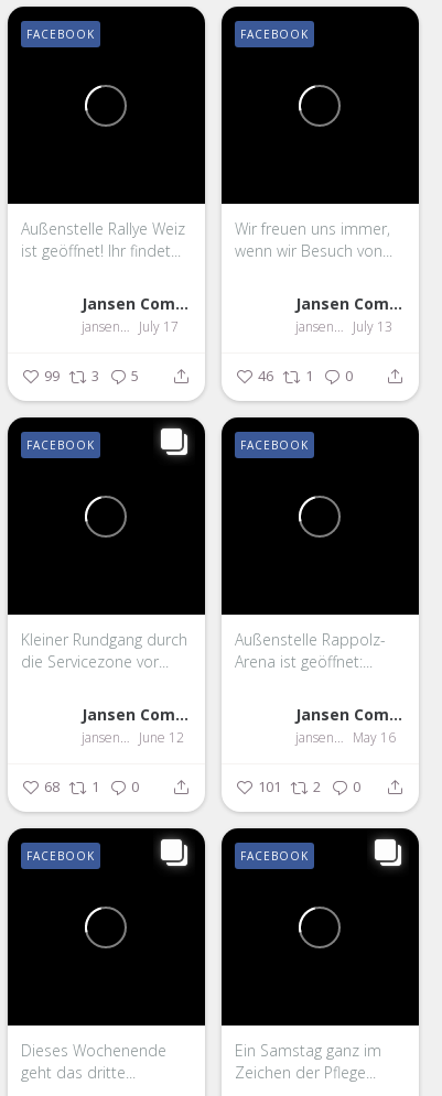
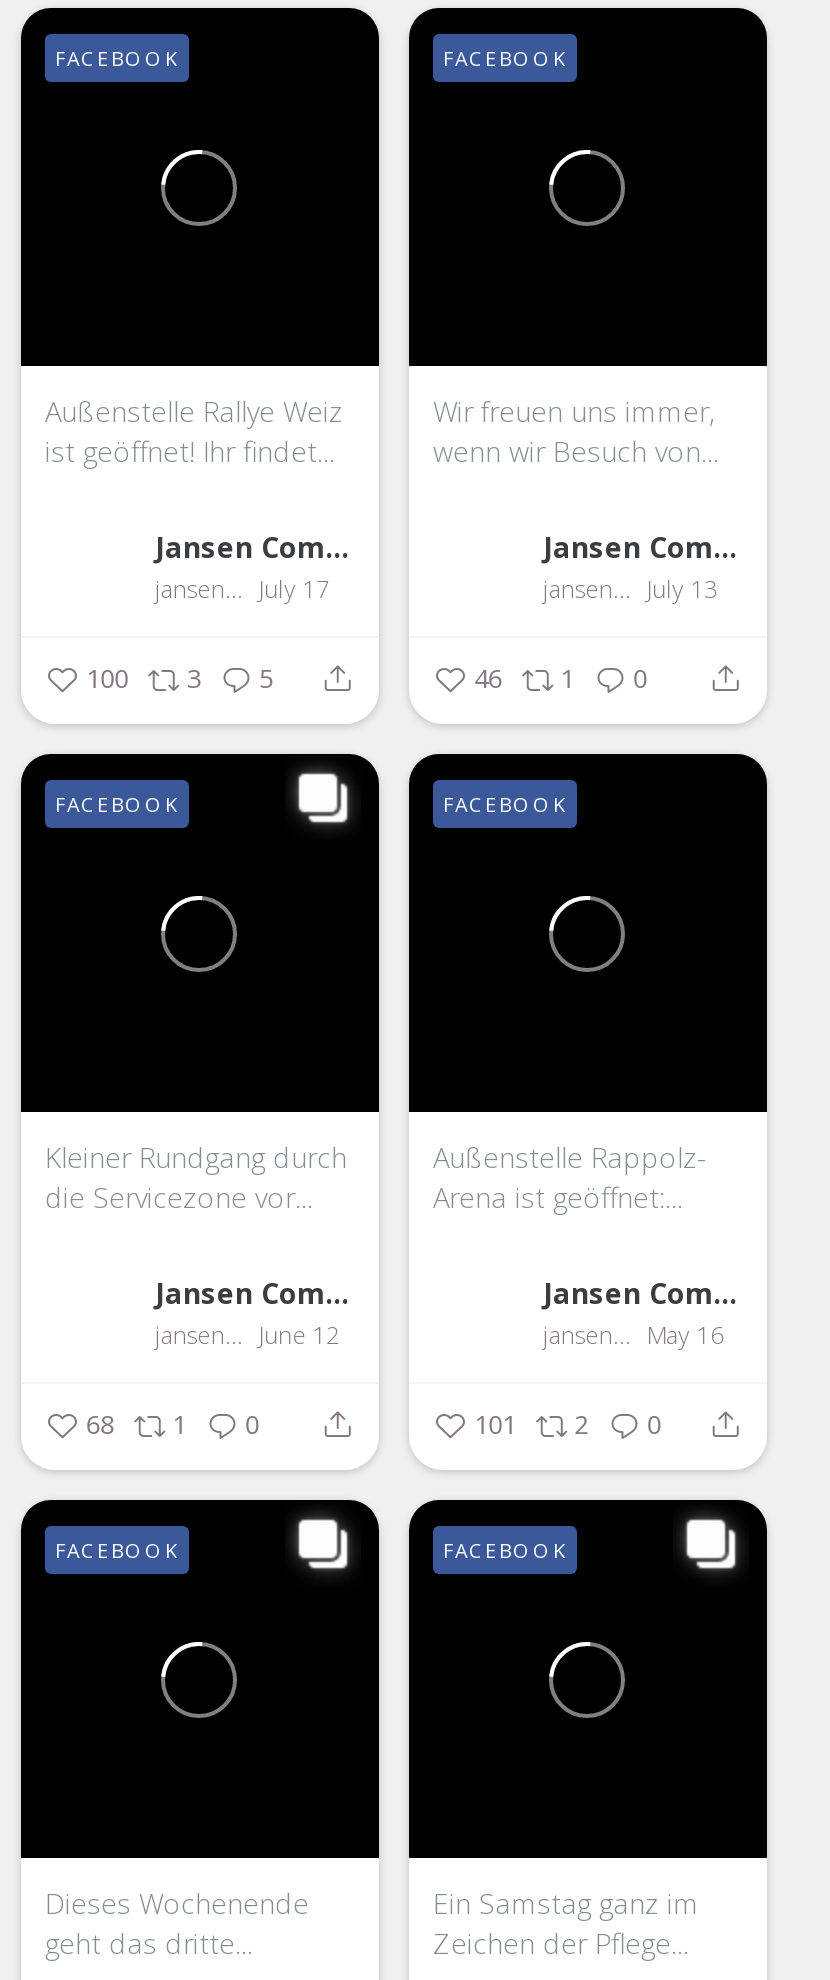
- 99 3 5
+ 100 3 5
